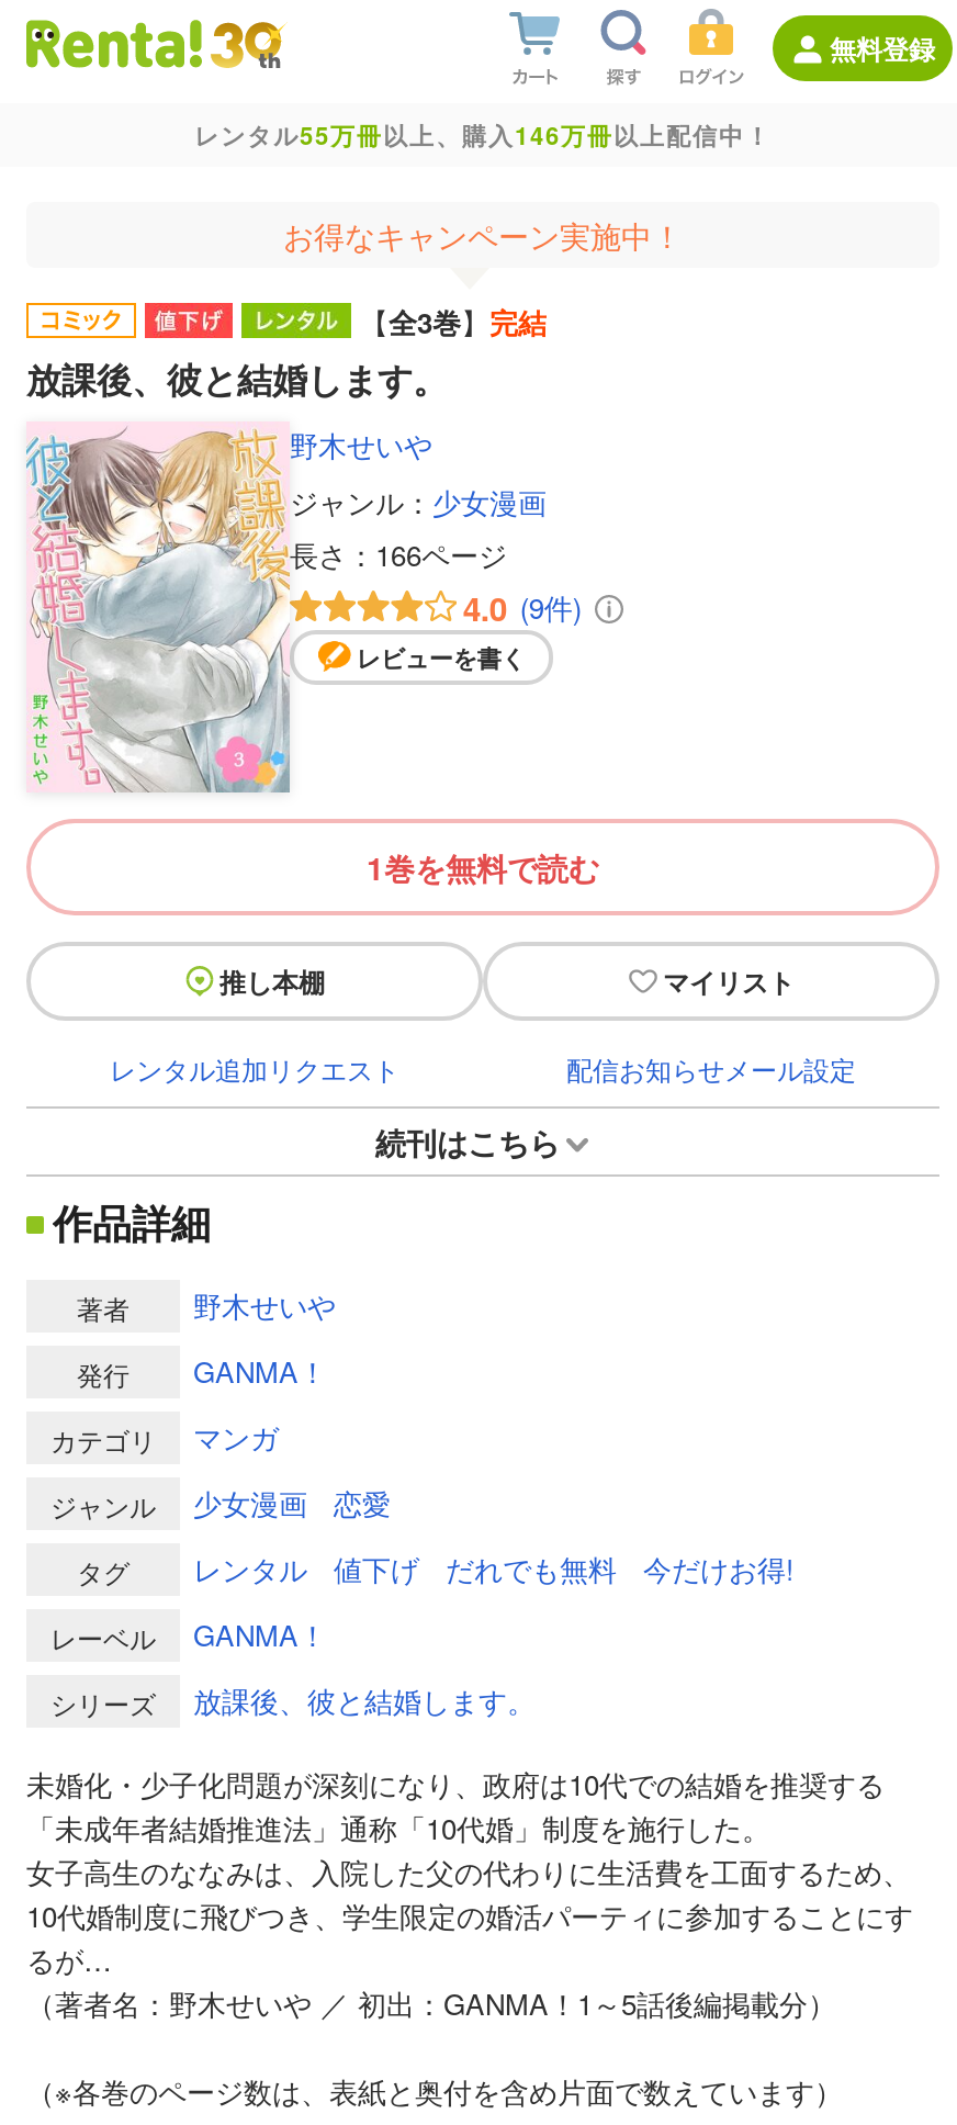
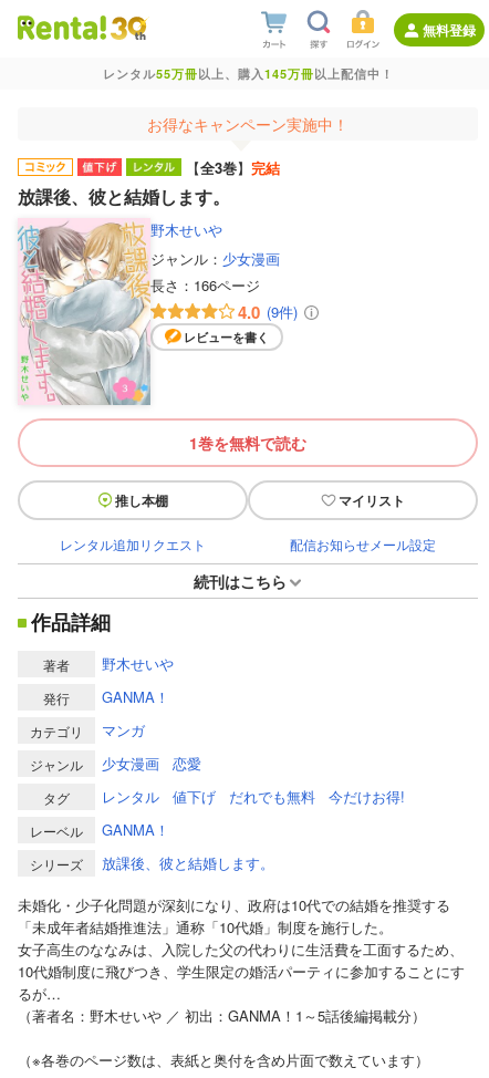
- レンタル55万冊以上、購入146万冊以上配信中！
+ レンタル55万冊以上、購入145万冊以上配信中！
